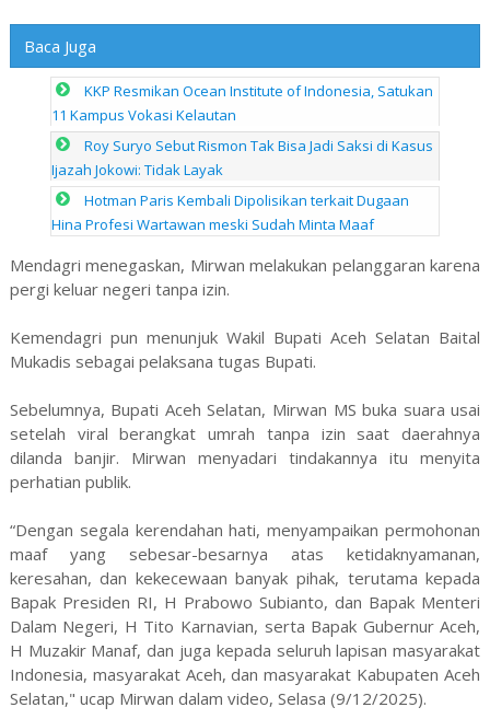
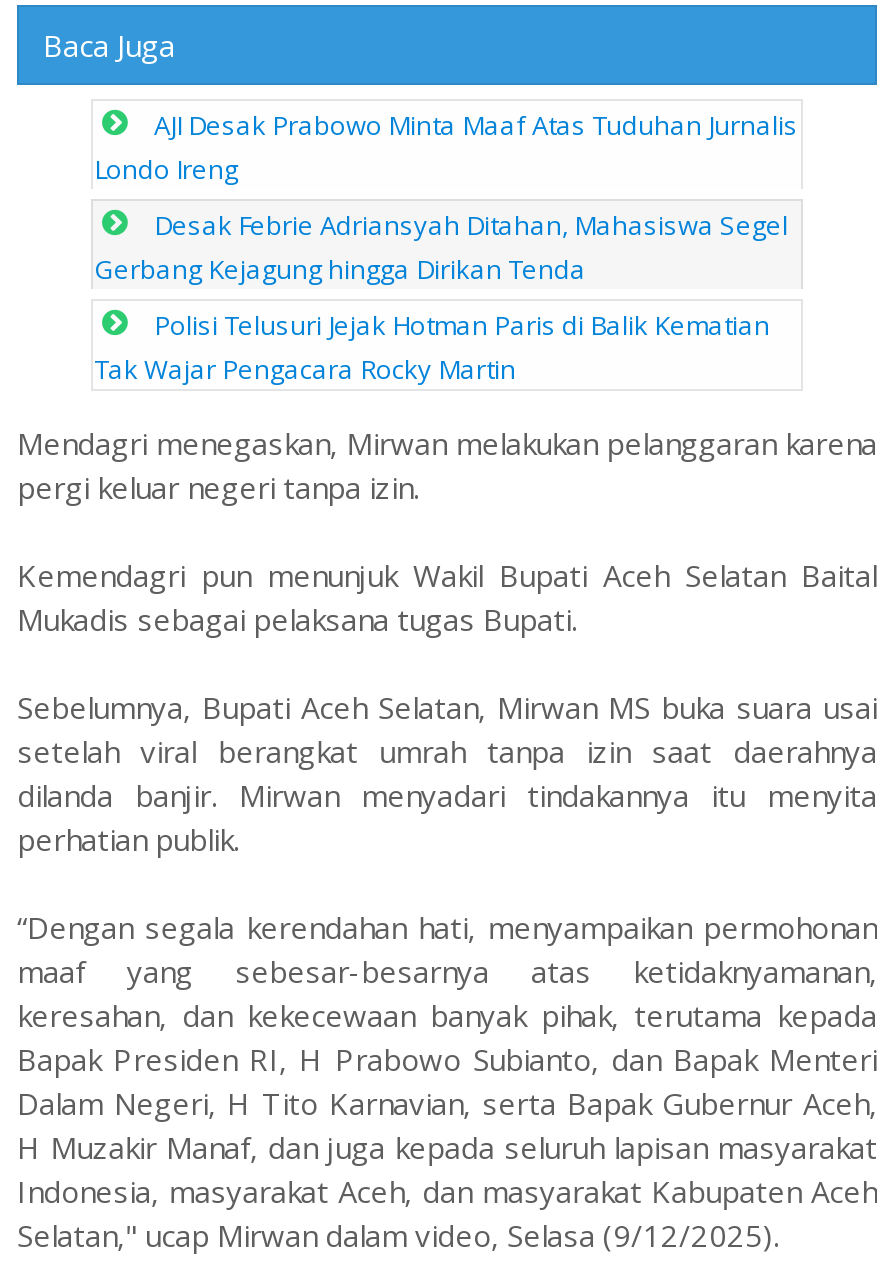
- KKP Resmikan Ocean Institute of Indonesia, Satukan
- 11 Kampus Vokasi Kelautan
+ AJI Desak Prabowo Minta Maaf Atas Tuduhan Jurnalis
+ Londo Ireng

- Roy Suryo Sebut Rismon Tak Bisa Jadi Saksi di Kasus
- Ijazah Jokowi: Tidak Layak
+ Desak Febrie Adriansyah Ditahan, Mahasiswa Segel
+ Gerbang Kejagung hingga Dirikan Tenda

- Hotman Paris Kembali Dipolisikan terkait Dugaan
- Hina Profesi Wartawan meski Sudah Minta Maaf
+ Polisi Telusuri Jejak Hotman Paris di Balik Kematian
+ Tak Wajar Pengacara Rocky Martin
